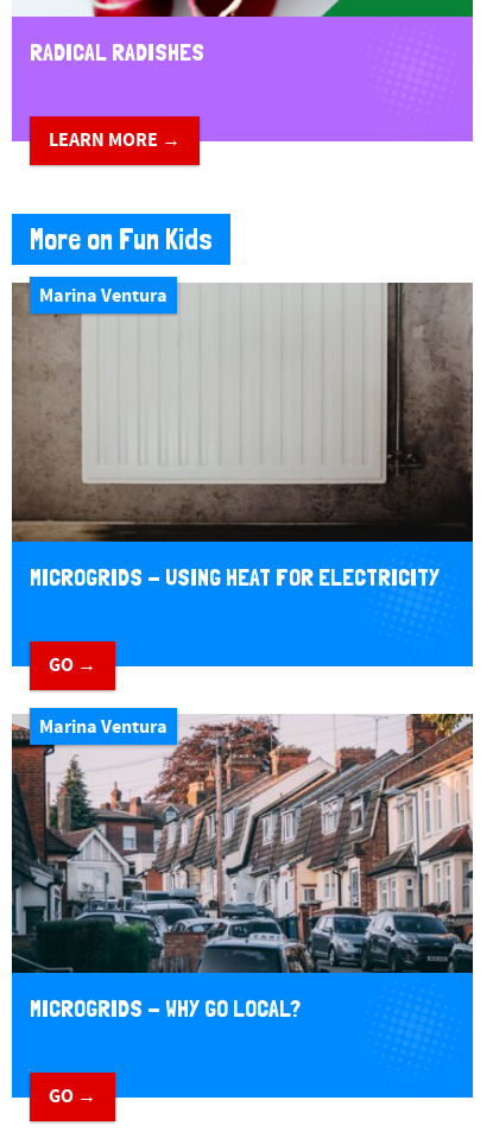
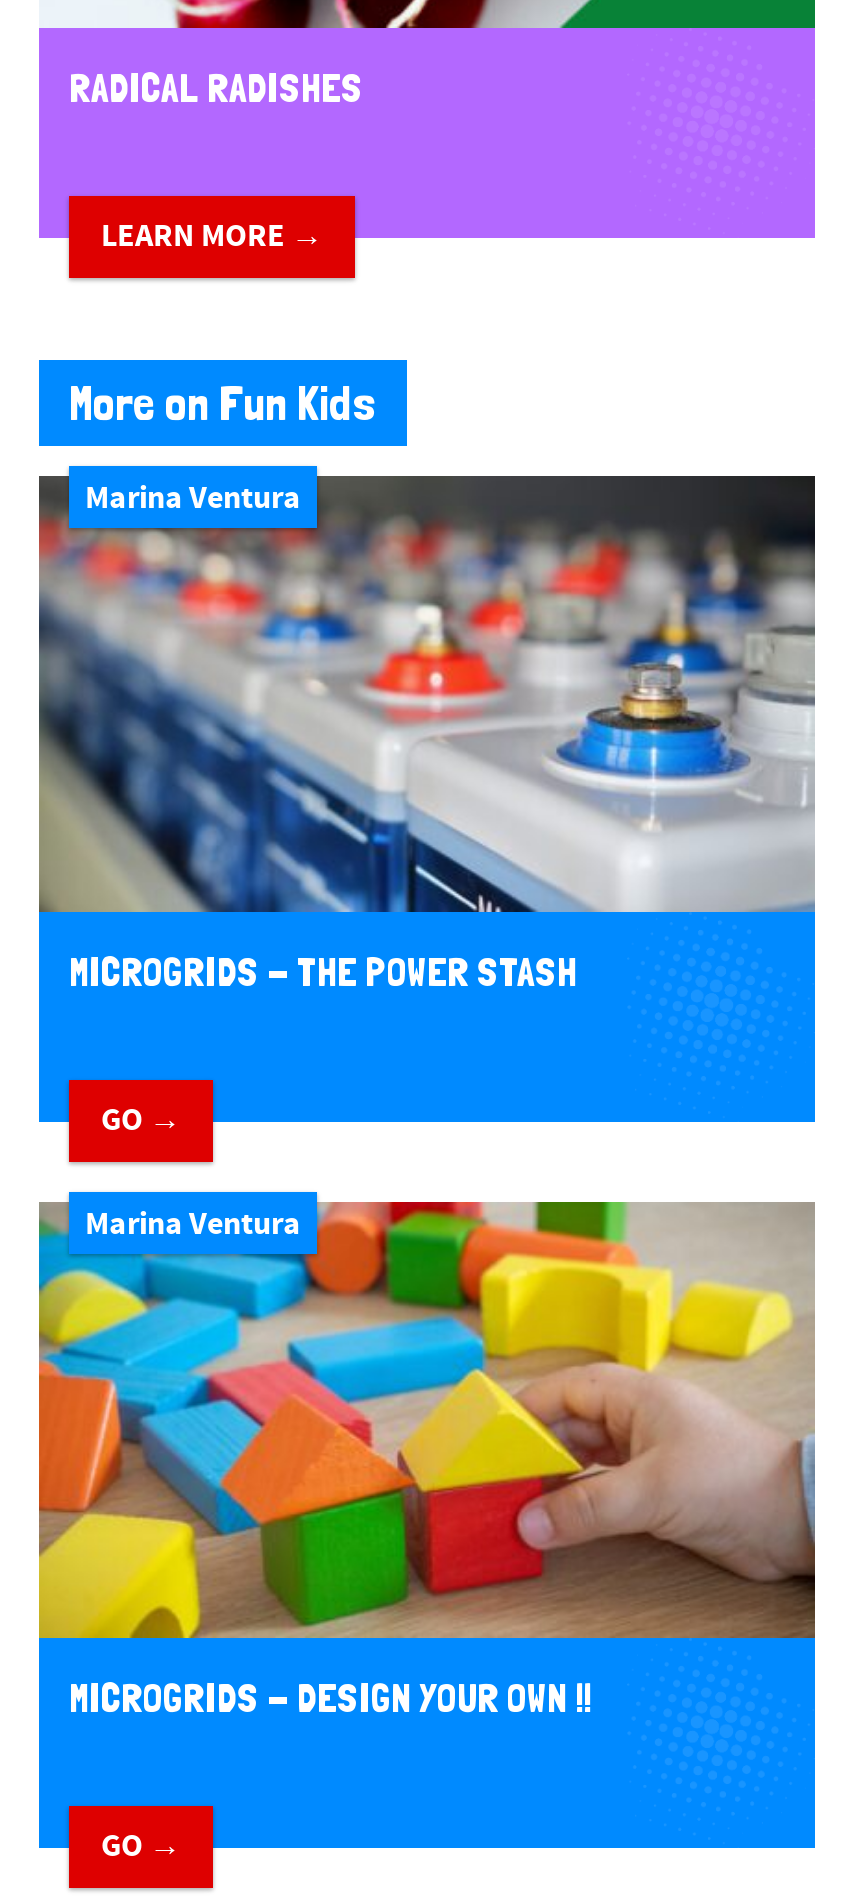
- [image]
- MICROGRIDS - USING HEAT FOR ELECTRICITY
+ [image]
+ MICROGRIDS - THE POWER STASH

- [image]
- MICROGRIDS - WHY GO LOCAL?
+ [image]
+ MICROGRIDS - DESIGN YOUR OWN !!
